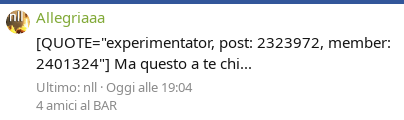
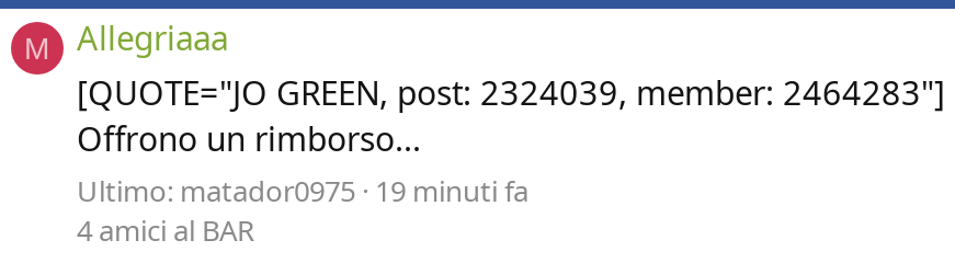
+ M

- [QUOTE="experimentator, post: 2323972, member:
- 2401324"] Ma questo a te chi...
- Ultimo: nll Oggi alle 19:04
+ [QUOTE="JO GREEN, post: 2324039, member: 2464283"]
+ Offrono un rimborso...
+ Ultimo: matador0975 19 minuti fa
